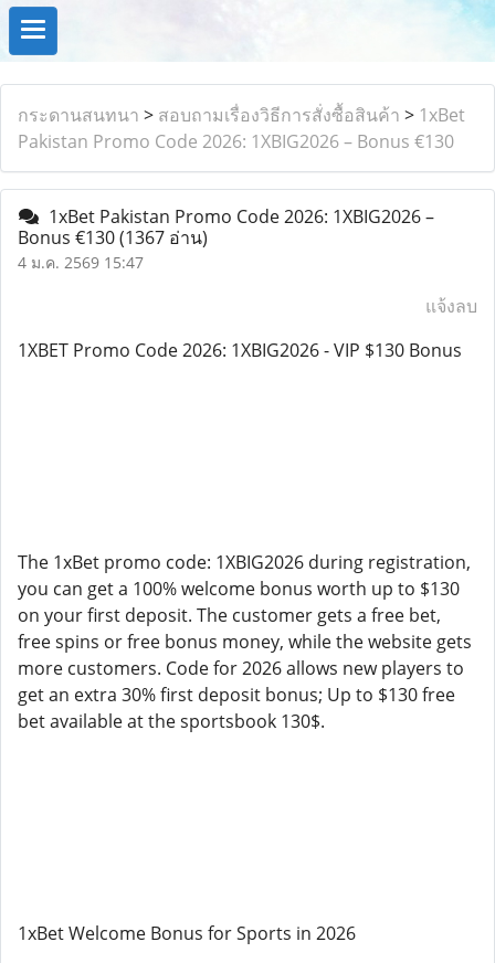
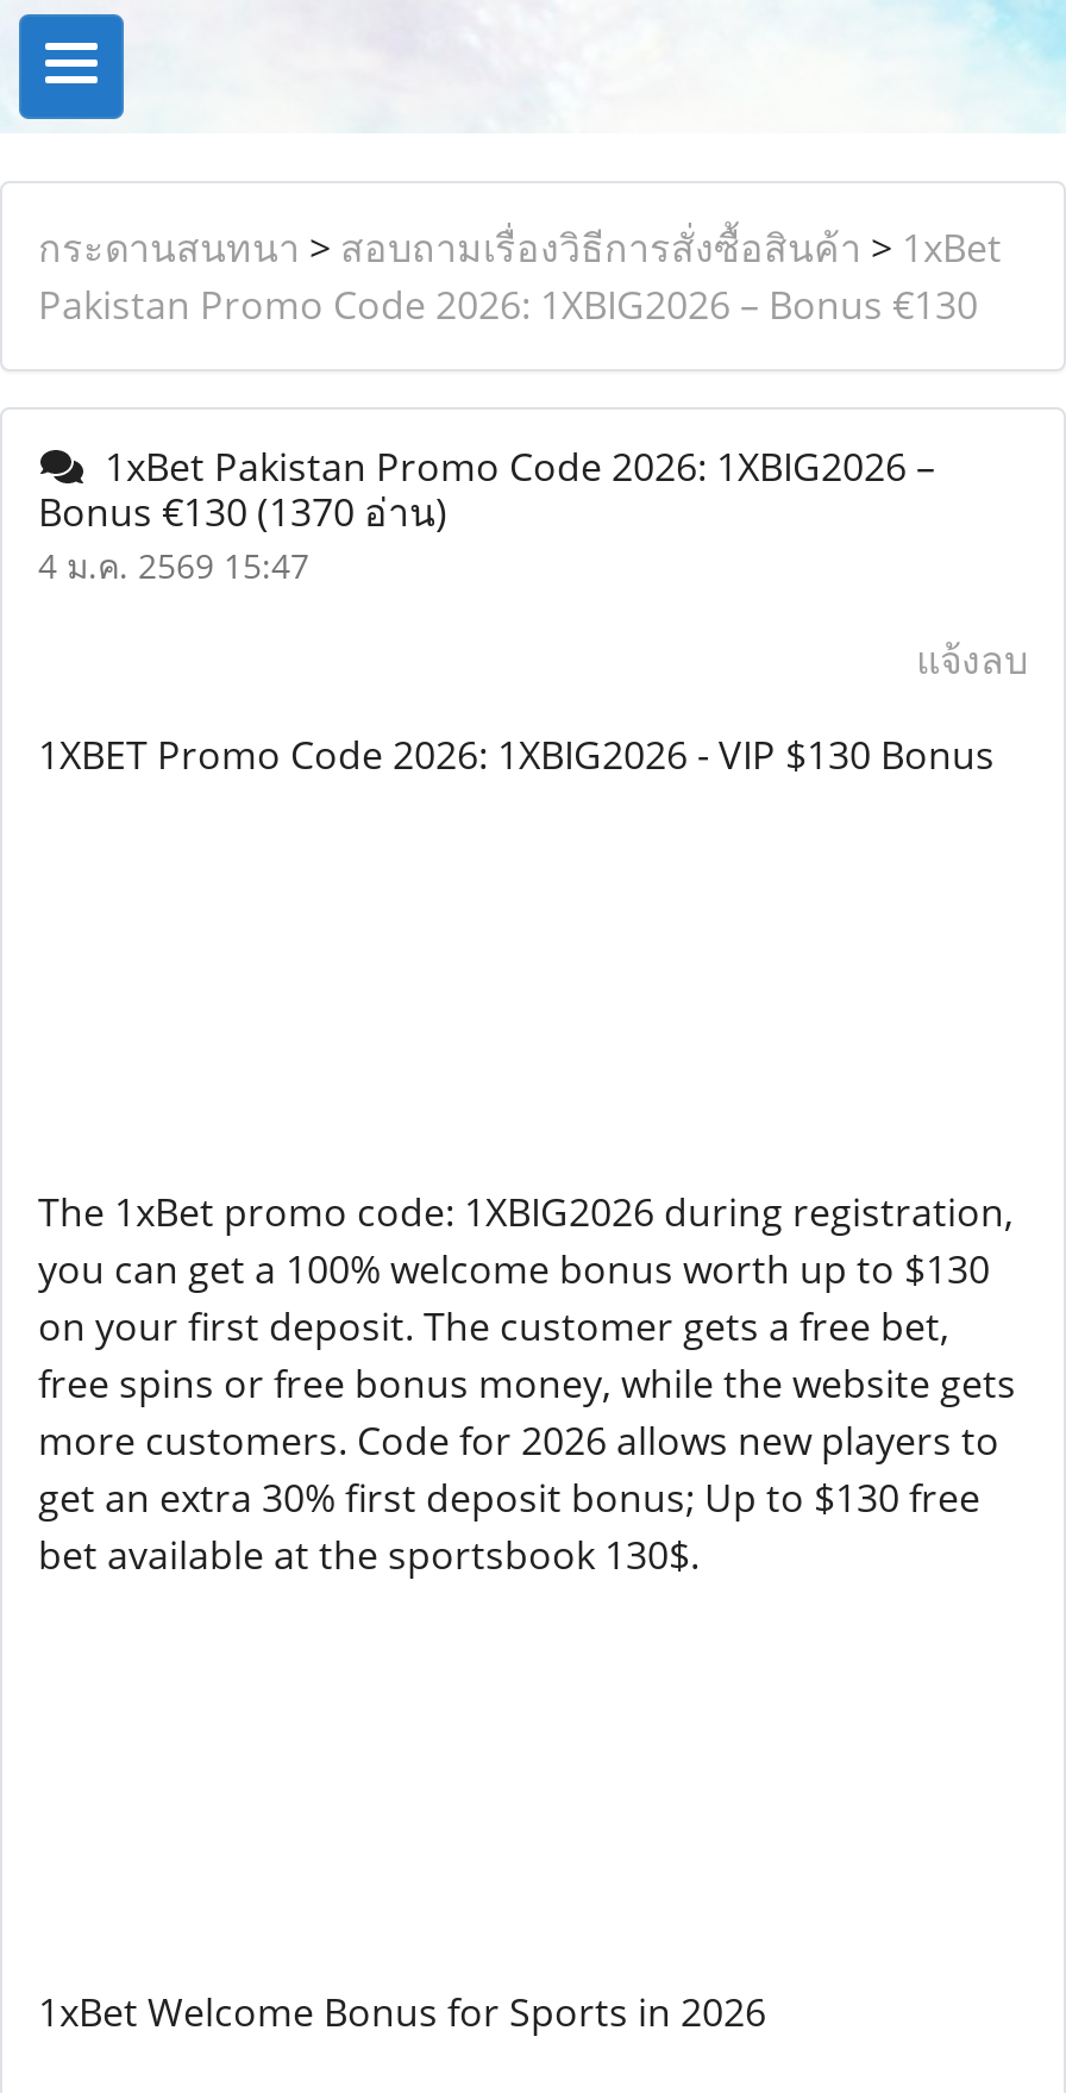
- Bonus €130 (1367 อ่าน)
+ Bonus €130 (1370 อ่าน)
